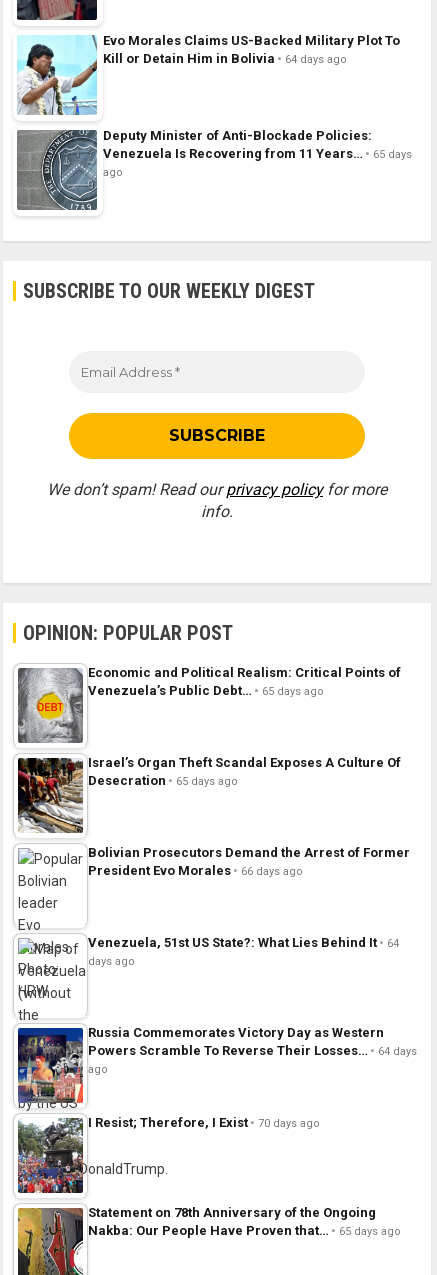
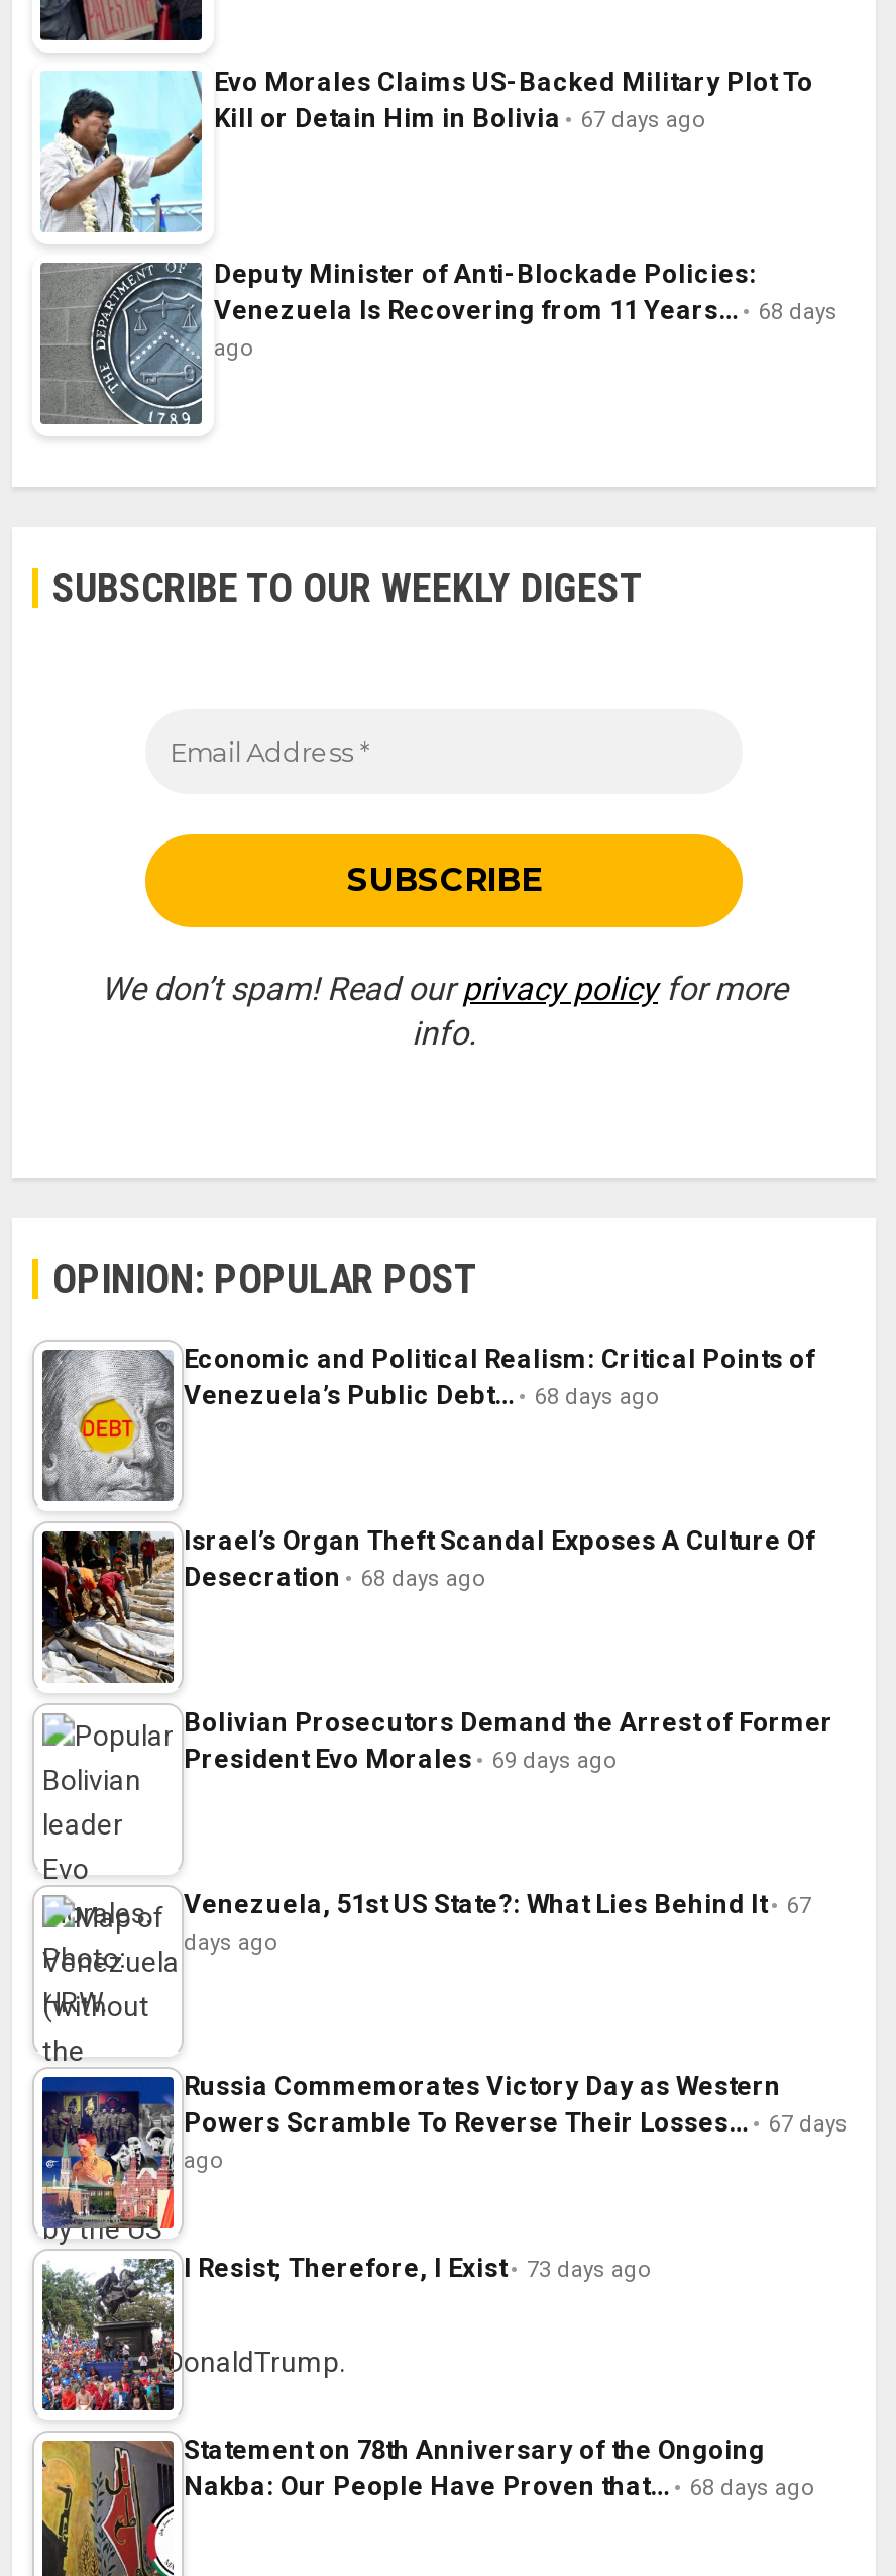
- Kill or Detain Him in Bolivia 64 days ago
+ Kill or Detain Him in Bolivia 67 days ago

- Venezuela Is Recovering from 11 Years… 65 days
+ Venezuela Is Recovering from 11 Years… 68 days

- Venezuela’s Public Debt… 65 days ago
+ Venezuela’s Public Debt… 68 days ago

- Desecration 65 days ago
+ Desecration 68 days ago

- President Evo Morales 66 days ago
+ President Evo Morales 69 days ago

- Venezuela, 51st US State?: What Lies Behind It 64
+ Venezuela, 51st US State?: What Lies Behind It 67

- Powers Scramble To Reverse Their Losses… 64 days
+ Powers Scramble To Reverse Their Losses… 67 days

- I Resist; Therefore, I Exist 70 days ago
+ I Resist; Therefore, I Exist 73 days ago

- Nakba: Our People Have Proven that… 65 days ago
+ Nakba: Our People Have Proven that… 68 days ago
